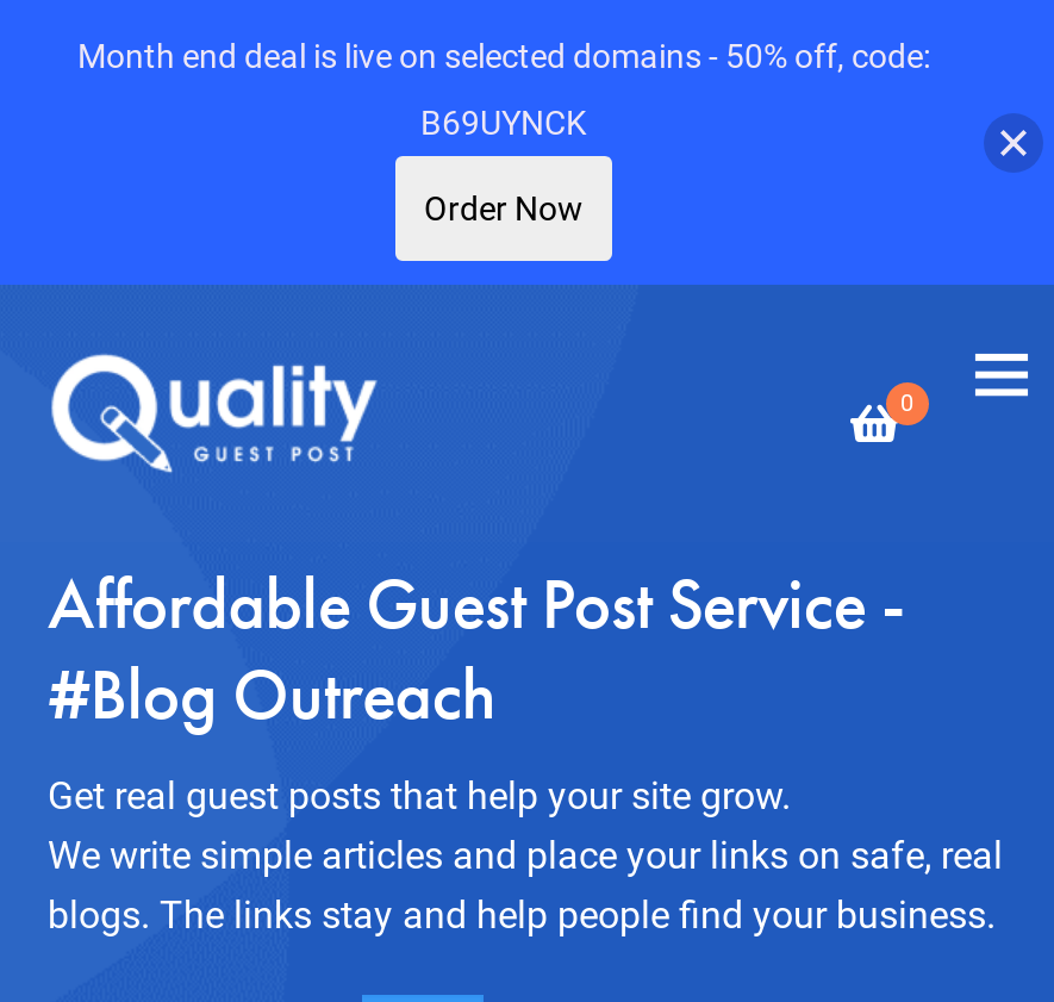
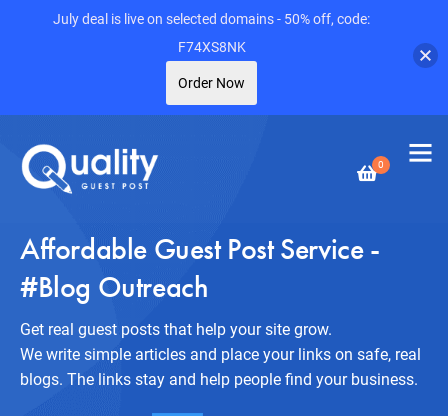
- Month end deal is live on selected domains - 50% off, code:
+ July deal is live on selected domains - 50% off, code:

- B69UYNCK
+ F74XS8NK
